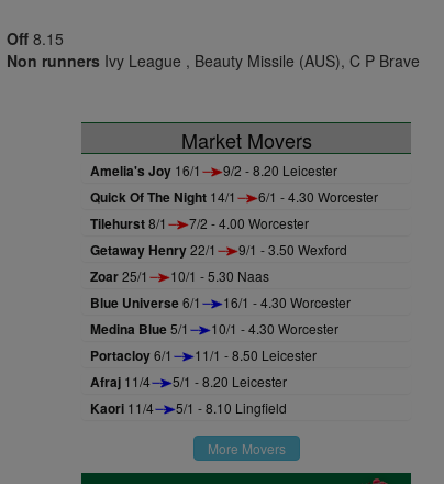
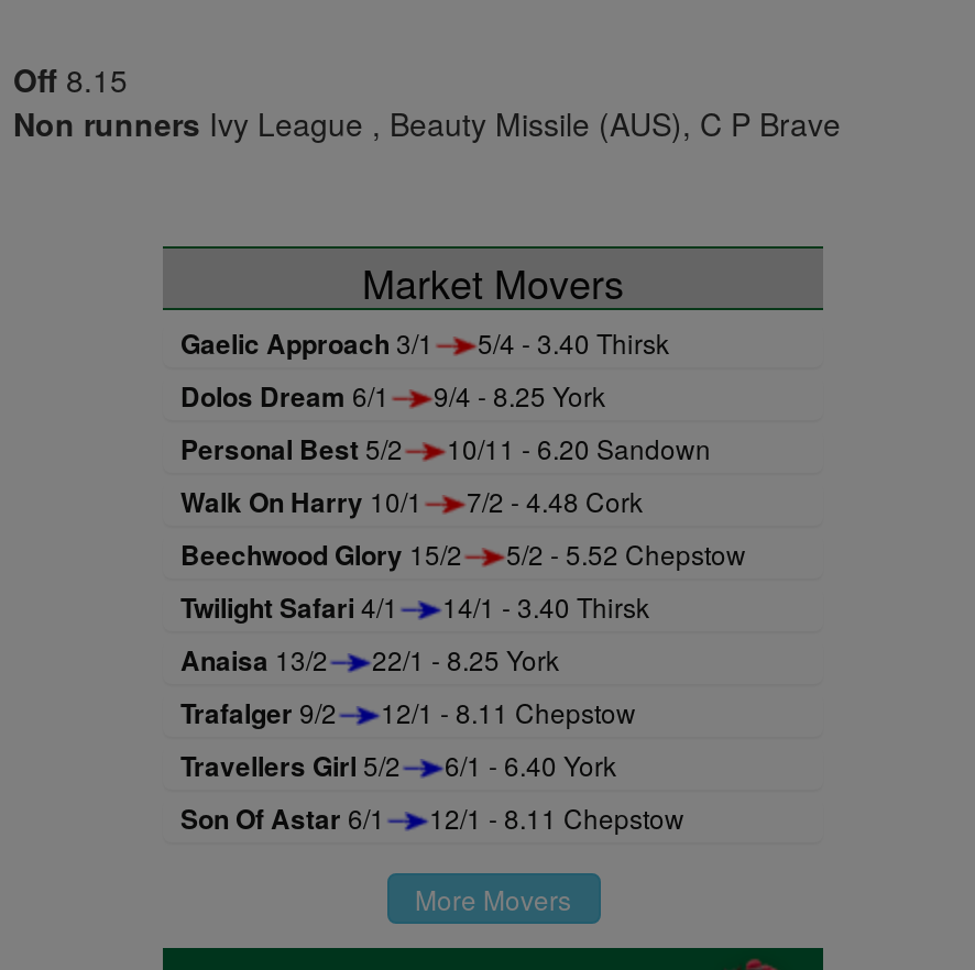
- Amelia's Joy 16/1
- 9/2 - 8.20 Leicester
- Quick Of The Night 14/1
- 6/1 - 4.30 Worcester
- Tilehurst 8/1
- 7/2 - 4.00 Worcester
- Getaway Henry 22/1
- 9/1 - 3.50 Wexford
- Zoar 25/1
- 10/1 - 5.30 Naas
- Blue Universe 6/1
- 16/1 - 4.30 Worcester
- Medina Blue 5/1
- 10/1 - 4.30 Worcester
- Portacloy 6/1
- 11/1 - 8.50 Leicester
- Afraj 11/4
- 5/1 - 8.20 Leicester
- Kaori 11/4
- 5/1 - 8.10 Lingfield
+ Gaelic Approach 3/1
+ 5/4 - 3.40 Thirsk
+ Dolos Dream 6/1
+ 9/4 - 8.25 York
+ Personal Best 5/2
+ 10/11 - 6.20 Sandown
+ Walk On Harry 10/1
+ 7/2 - 4.48 Cork
+ Beechwood Glory 15/2
+ 5/2 - 5.52 Chepstow
+ Twilight Safari 4/1
+ 14/1 - 3.40 Thirsk
+ Anaisa 13/2
+ 22/1 - 8.25 York
+ Trafalger 9/2
+ 12/1 - 8.11 Chepstow
+ Travellers Girl 5/2
+ 6/1 - 6.40 York
+ Son Of Astar 6/1
+ 12/1 - 8.11 Chepstow
